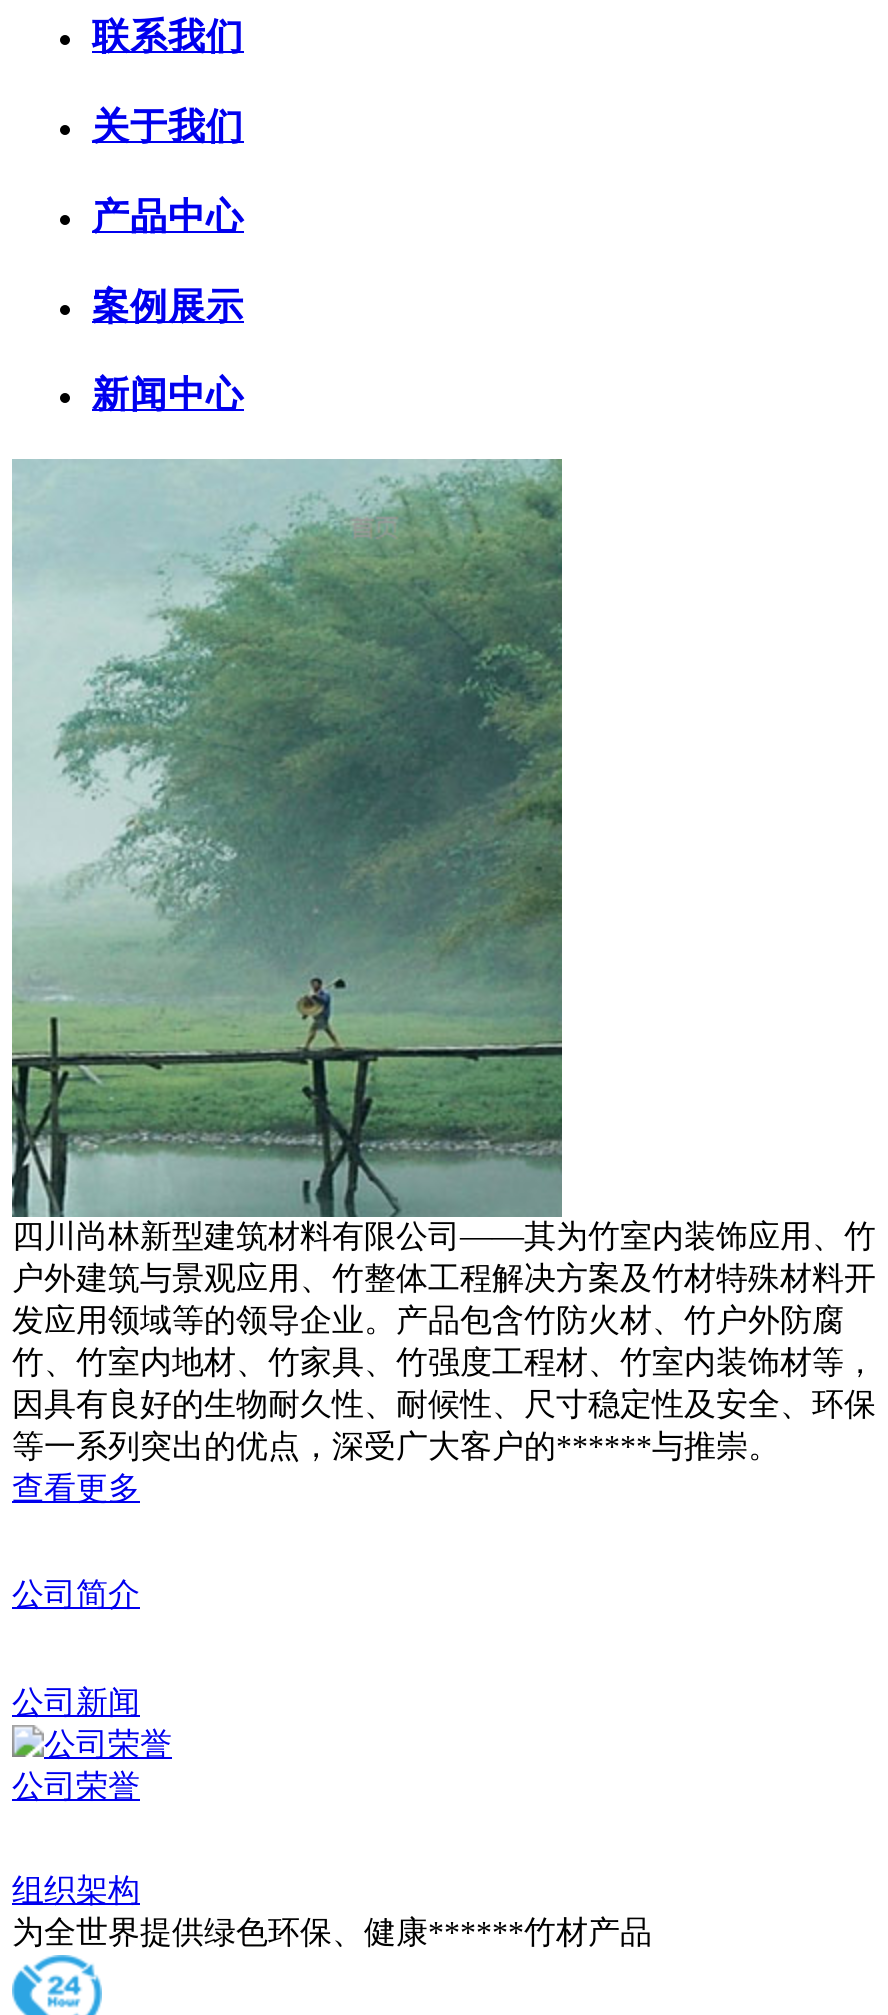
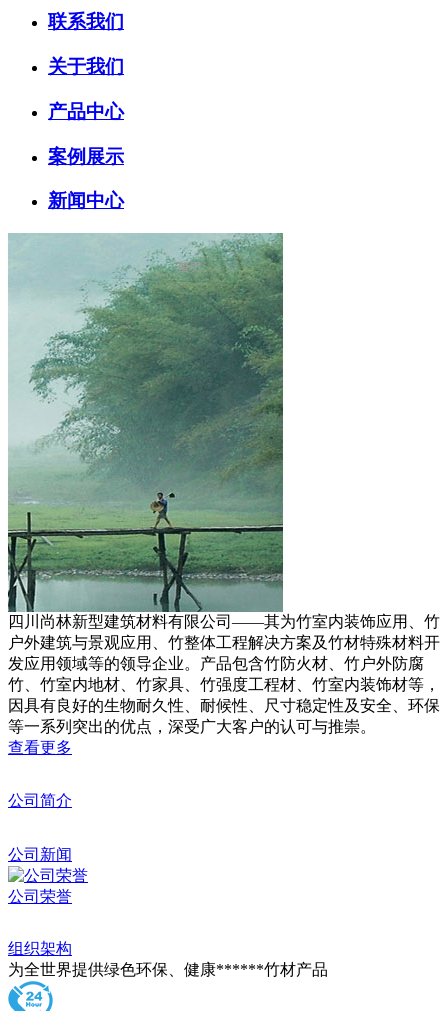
- 等一系列突出的优点，深受广大客户的******与推崇。
+ 等一系列突出的优点，深受广大客户的认可与推崇。
